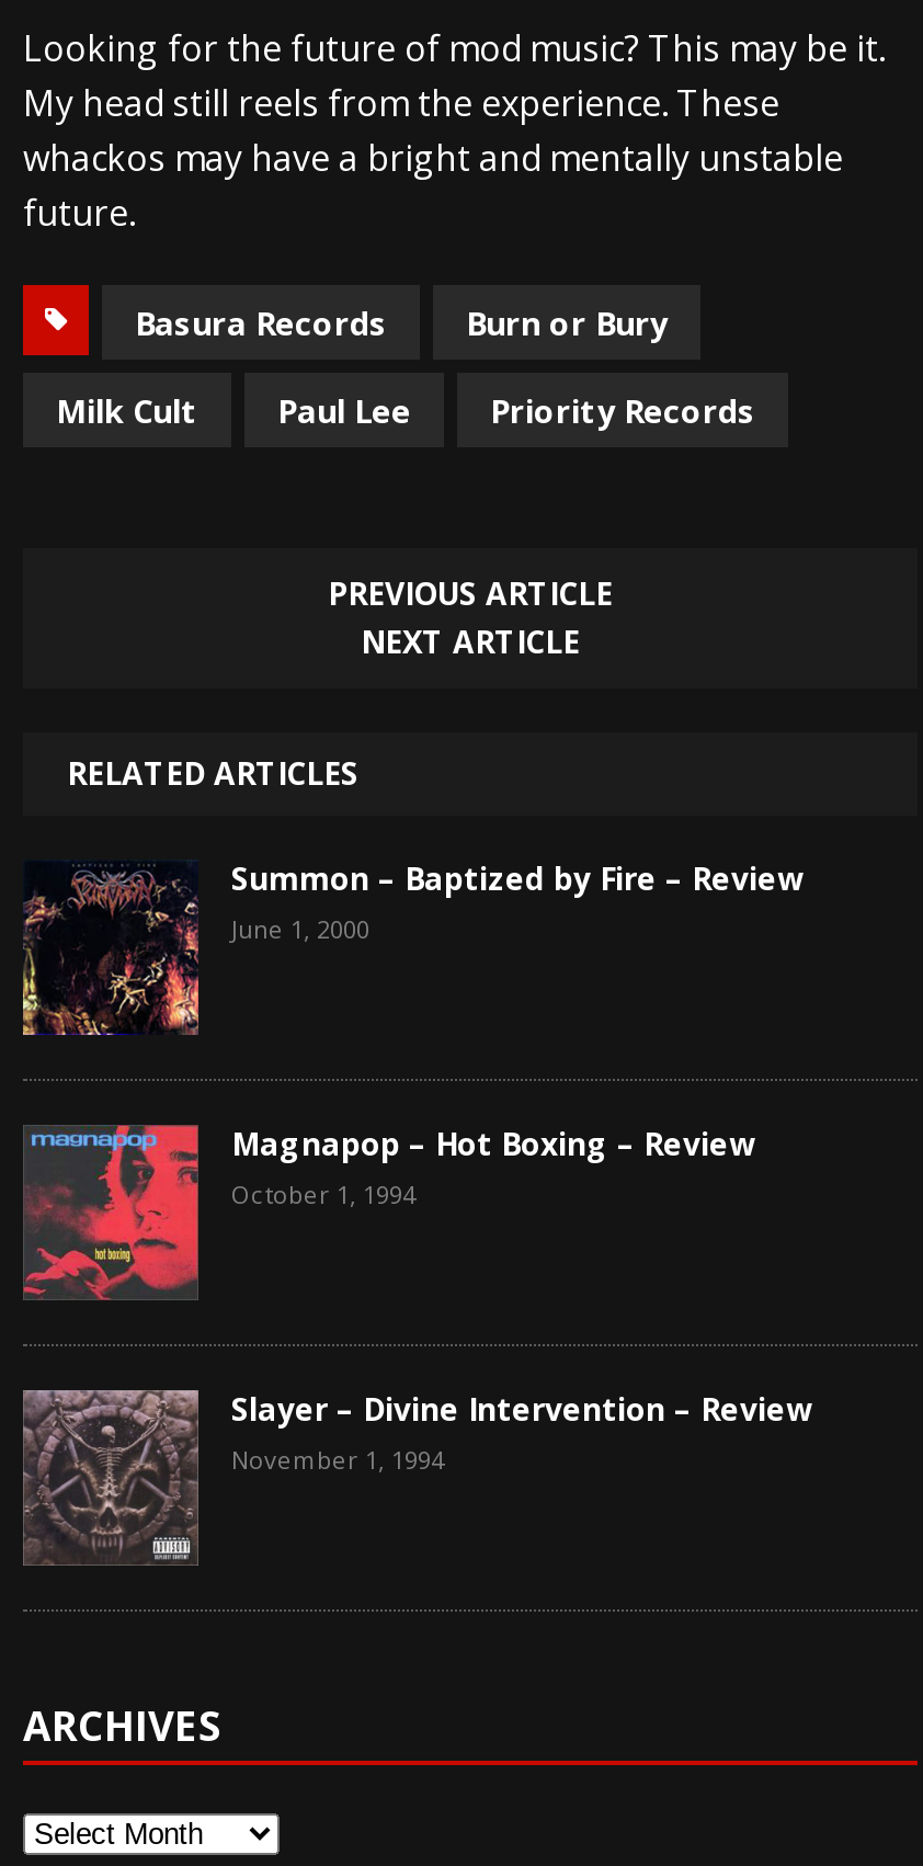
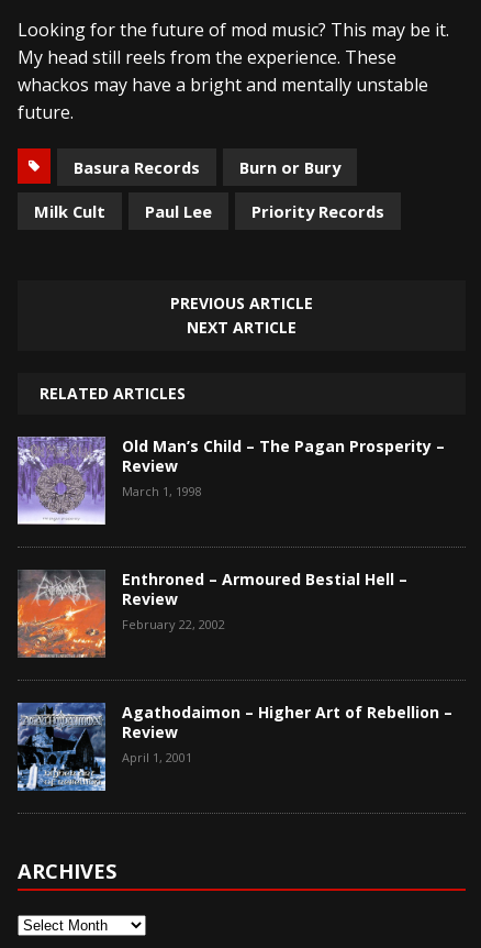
- [image]
- Summon – Baptized by Fire – Review
- June 1, 2000
+ [image]
+ Old Man’s Child – The Pagan Prosperity –
+ Review
+ March 1, 1998

- [image]
- Magnapop – Hot Boxing – Review
- October 1, 1994
+ [image]
+ Enthroned – Armoured Bestial Hell –
+ Review
+ February 22, 2002

- [image]
- Slayer – Divine Intervention – Review
- November 1, 1994
+ [image]
+ Agathodaimon – Higher Art of Rebellion –
+ Review
+ April 1, 2001
